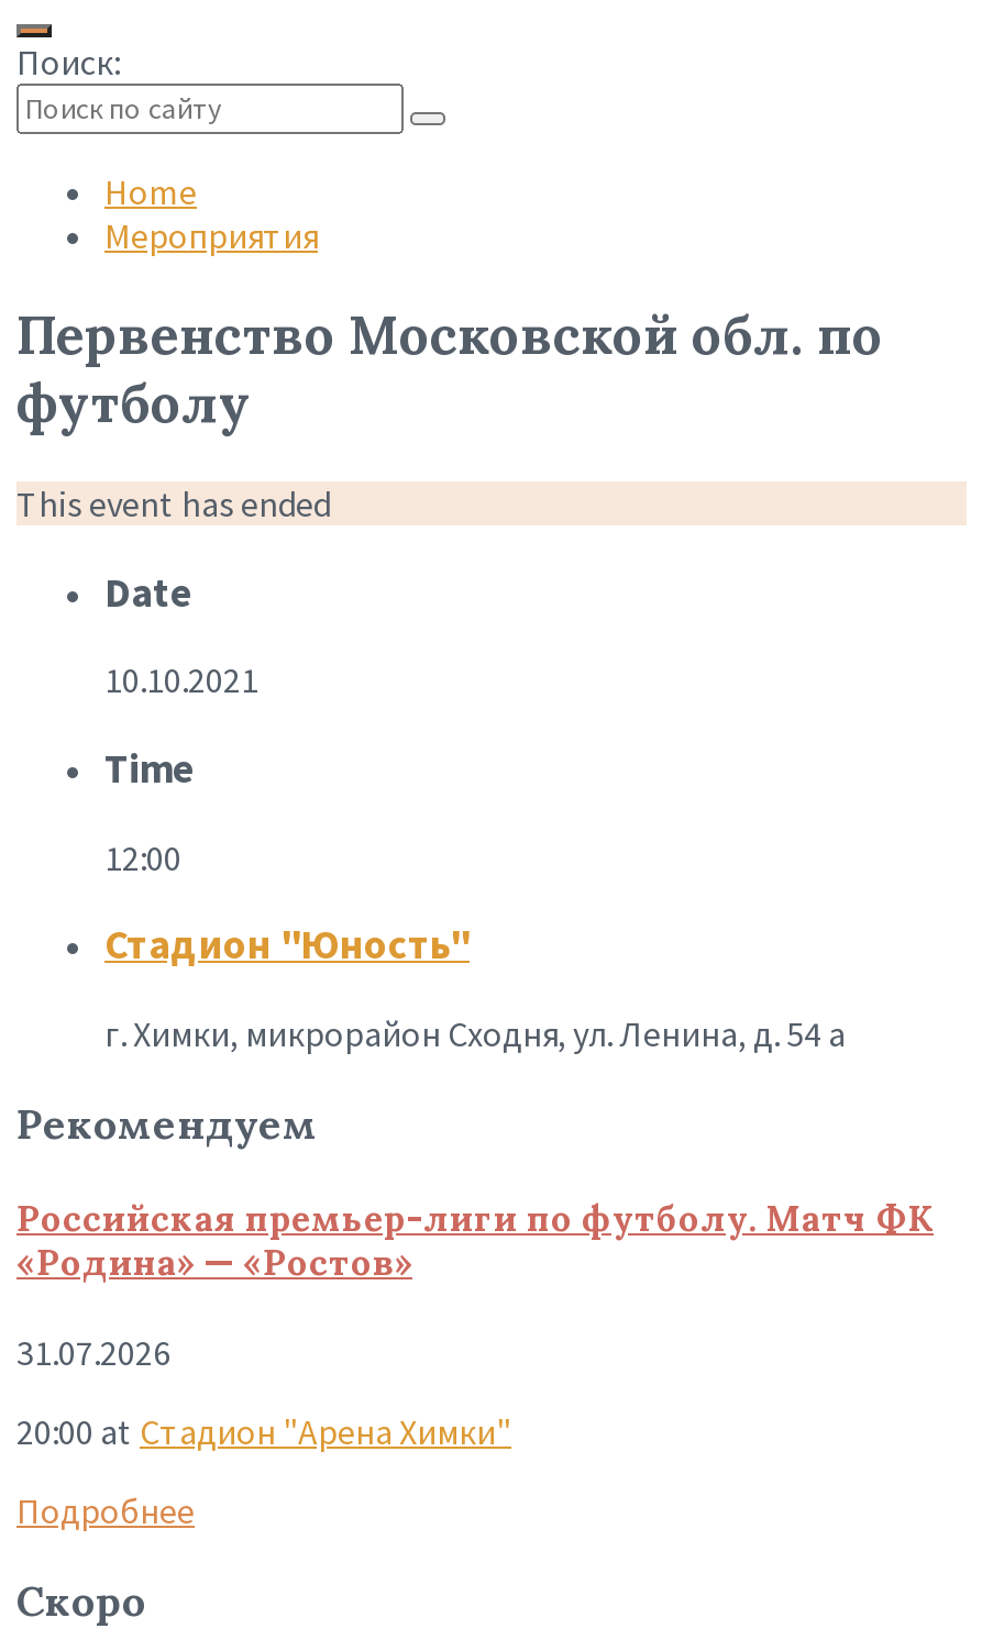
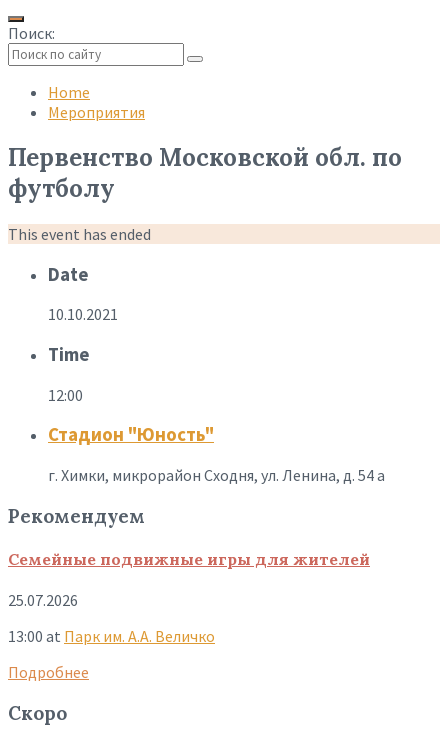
- Российская премьер-лиги по футболу. Матч ФК
- «Родина» — «Ростов»
+ Семейные подвижные игры для жителей

- 31.07.2026
+ 25.07.2026

- 20:00 at Стадион "Арена Химки"
+ 13:00 at Парк им. А.А. Величко
